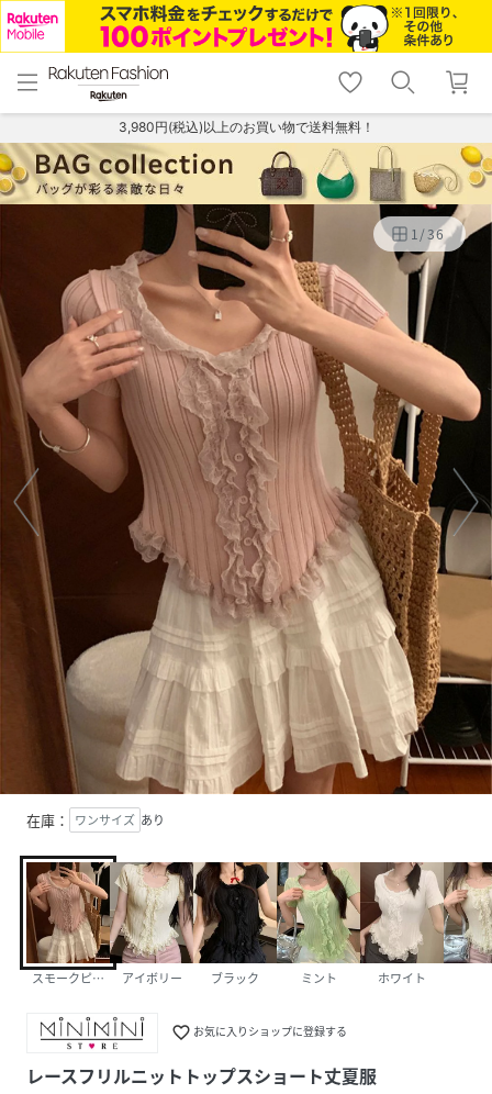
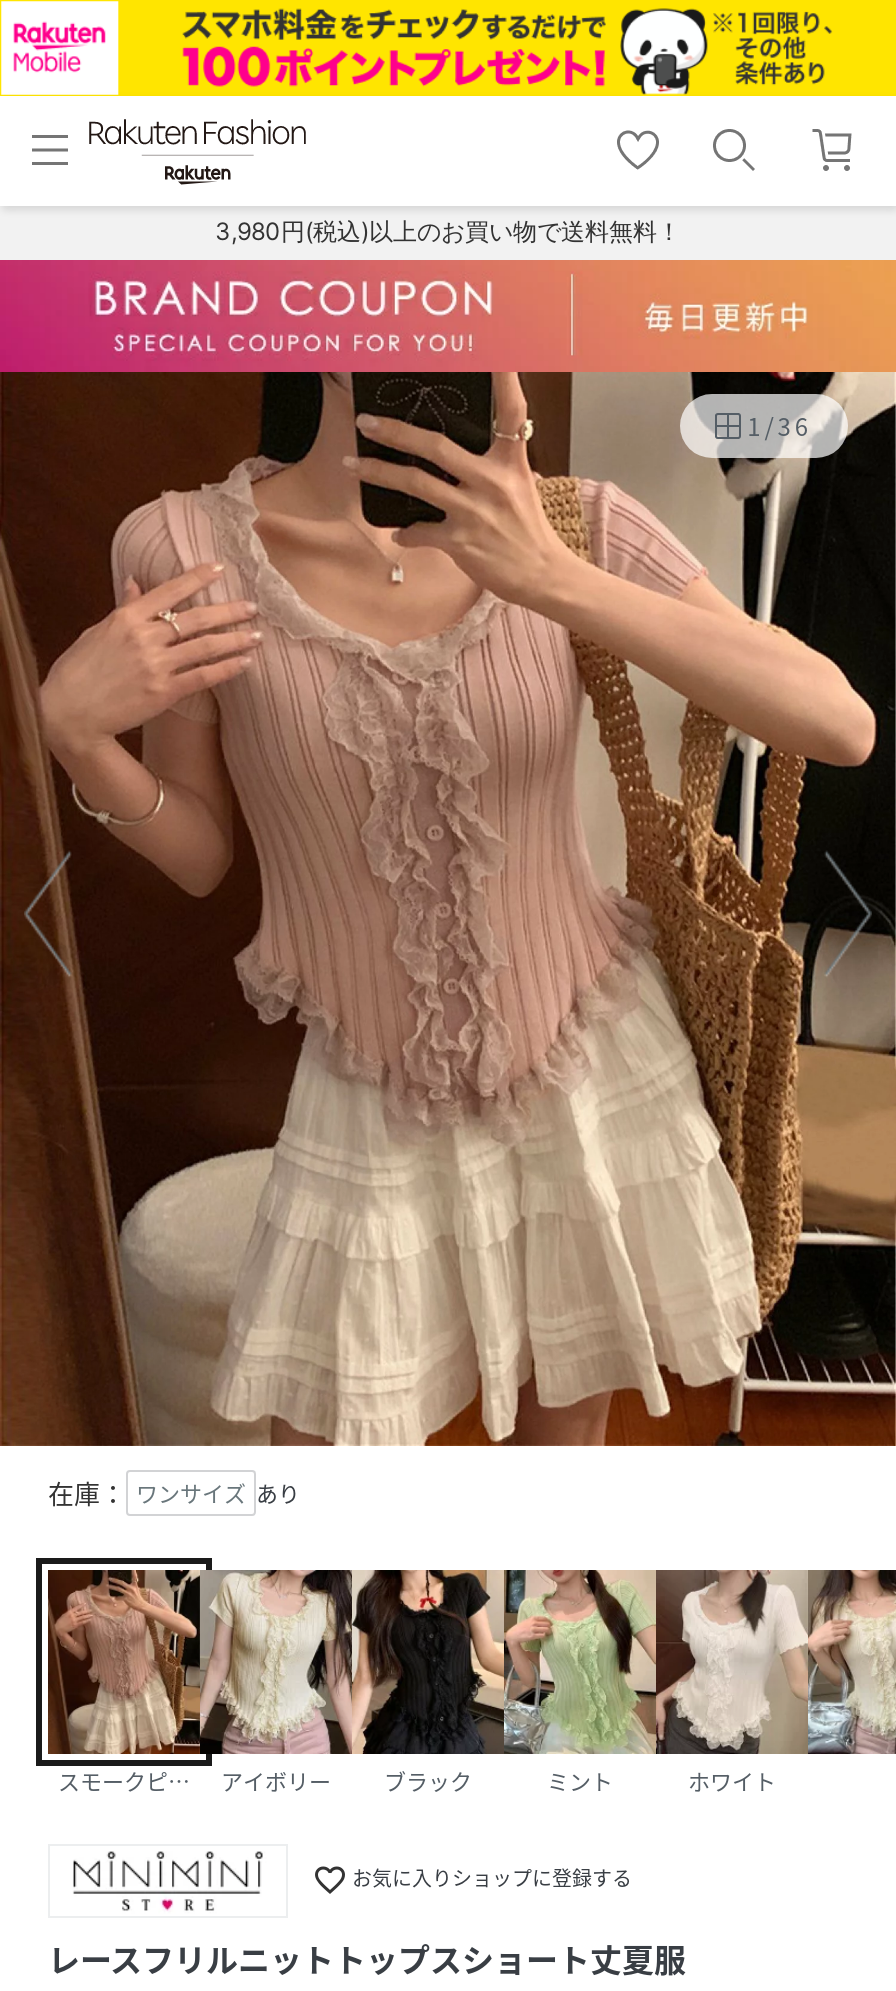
- [image]
+ [image]
